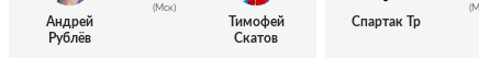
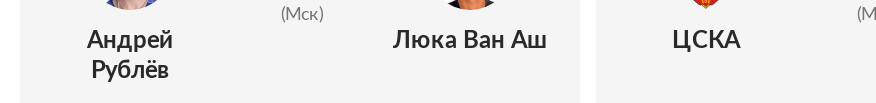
- Тимофей
- Скатов
+ Люка Ван Аш

- Спартак Тр
+ ЦСКА
